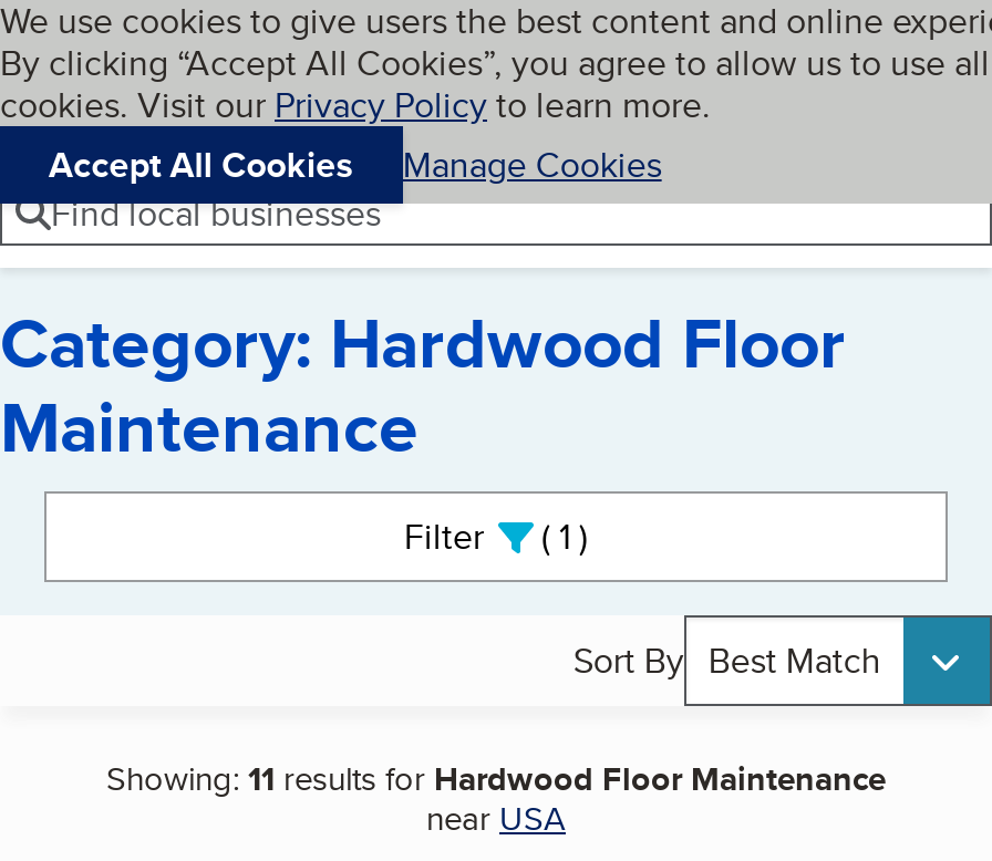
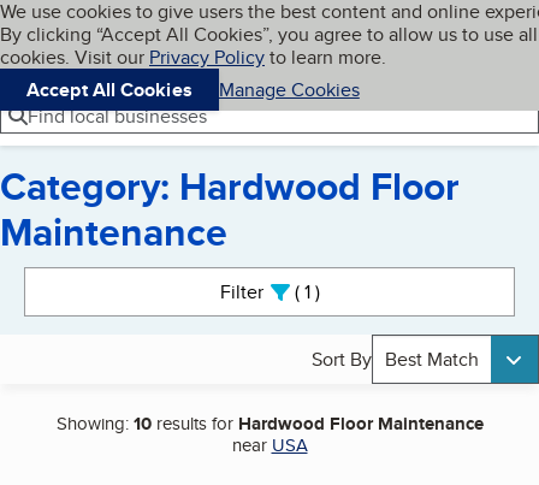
- Showing: 11 results for Hardwood Floor Maintenance
+ Showing: 10 results for Hardwood Floor Maintenance
